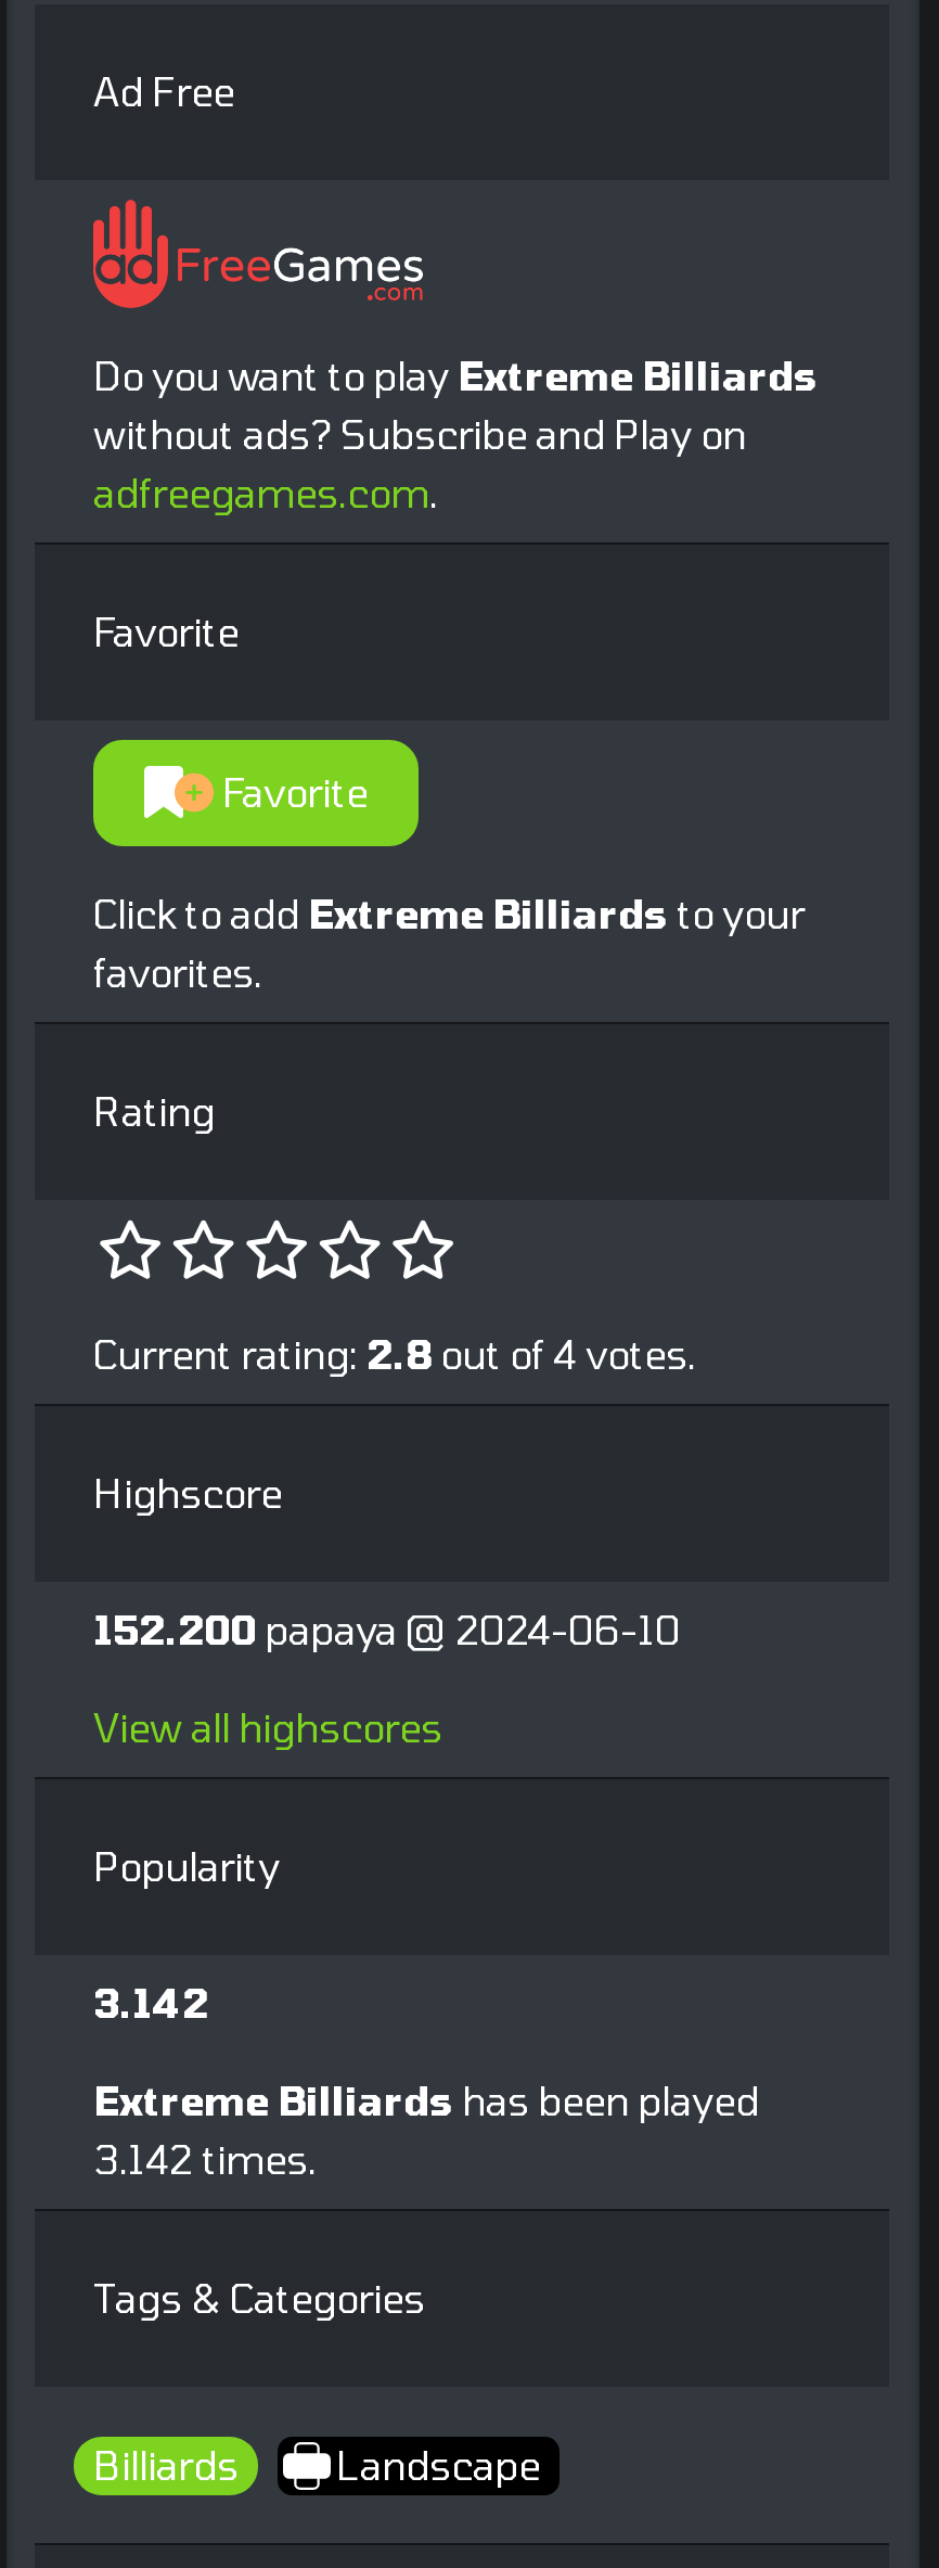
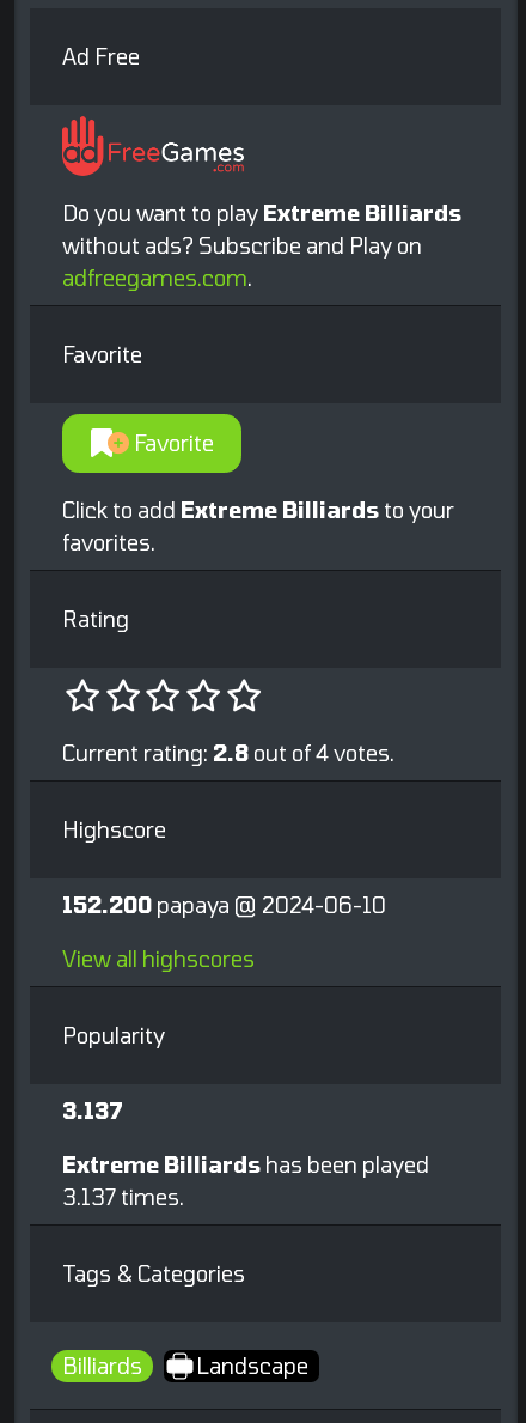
- 3.142
+ 3.137

- 3.142 times.
+ 3.137 times.
